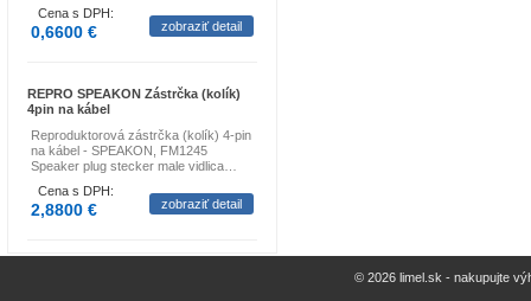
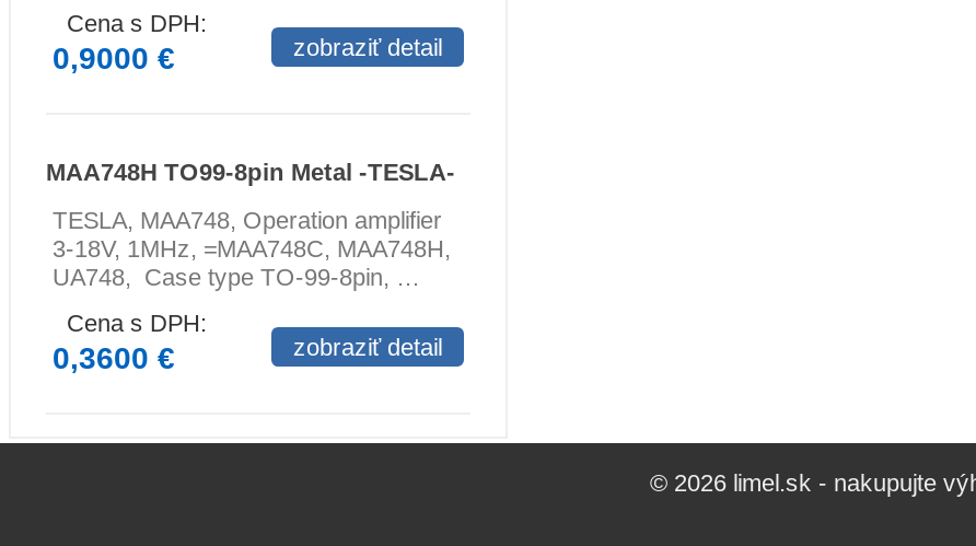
- 0,6600 €
+ 0,9000 €

- REPRO SPEAKON Zástrčka (kolík)
- 4pin na kábel
+ MAA748H TO99-8pin Metal -TESLA-

- Reproduktorová zástrčka (kolík) 4-pin
- na kábel - SPEAKON, FM1245
- Speaker plug stecker male vidlica…
+ TESLA, MAA748, Operation amplifier
+ 3-18V, 1MHz, =MAA748C, MAA748H,
+ UA748, Case type TO-99-8pin, …

- 2,8800 €
+ 0,3600 €
